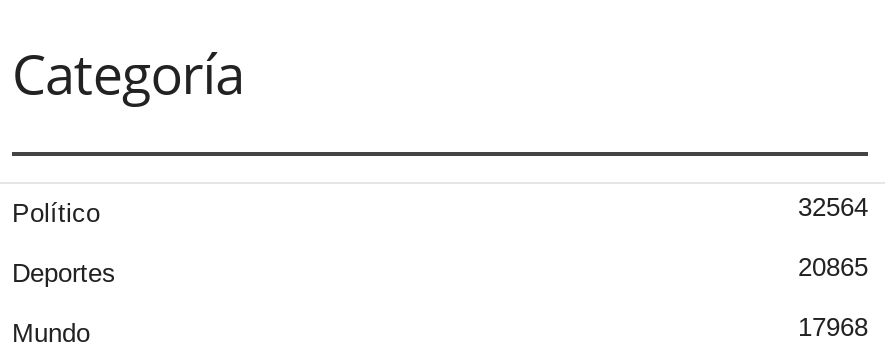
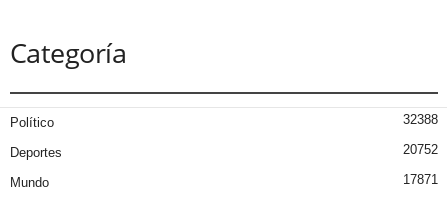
- 32564
+ 32388

- 20865
+ 20752

- 17968
+ 17871
